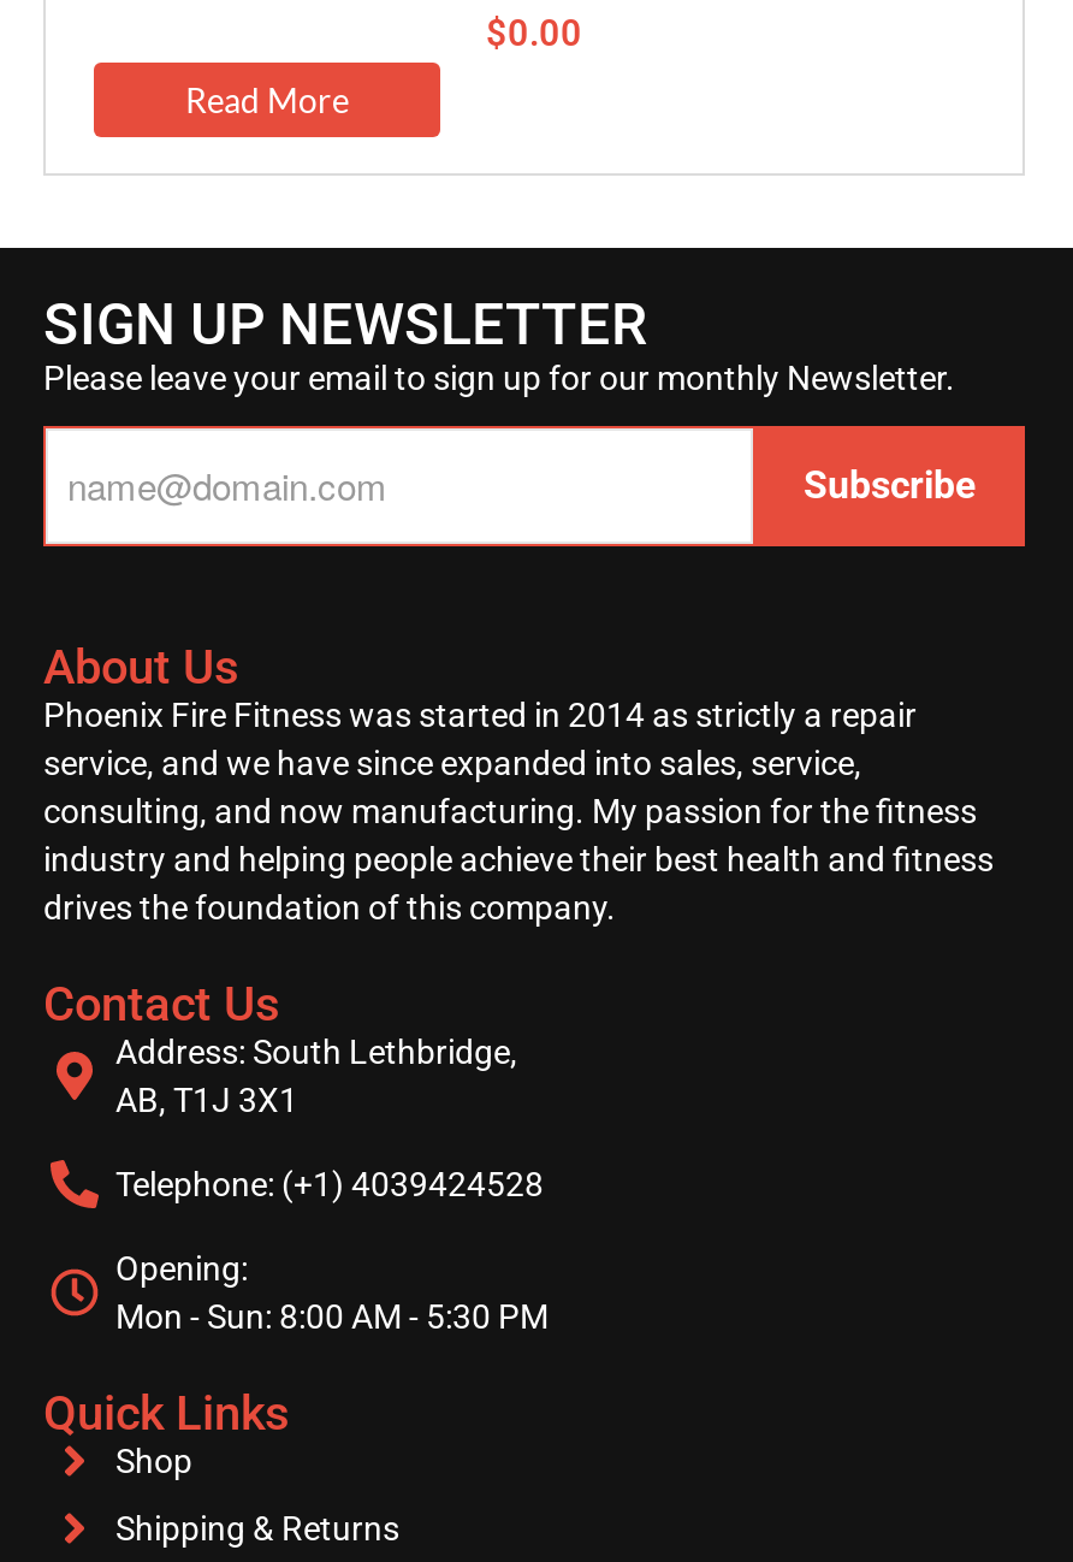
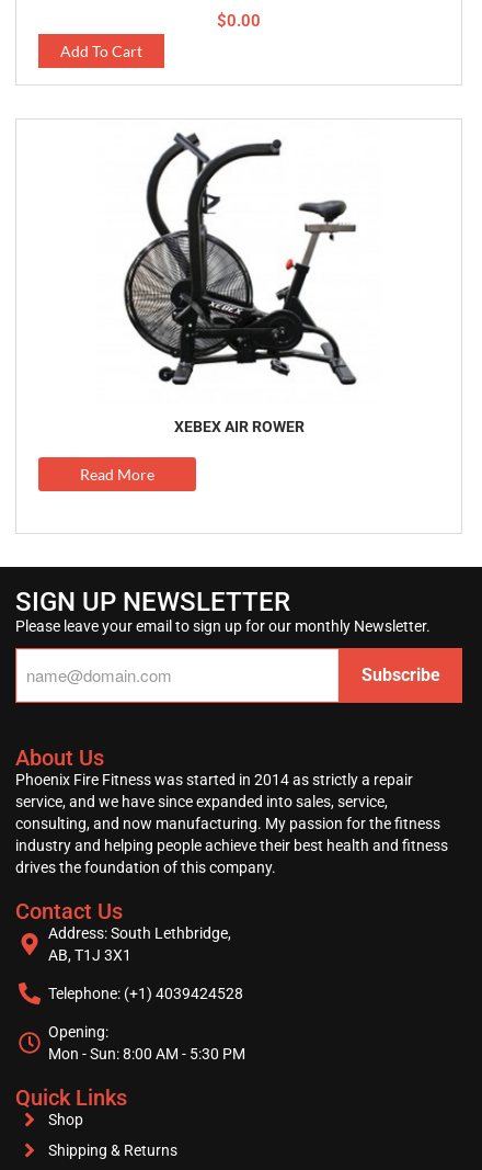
+ Add To Cart

+ [image]
+ XEBEX AIR ROWER
